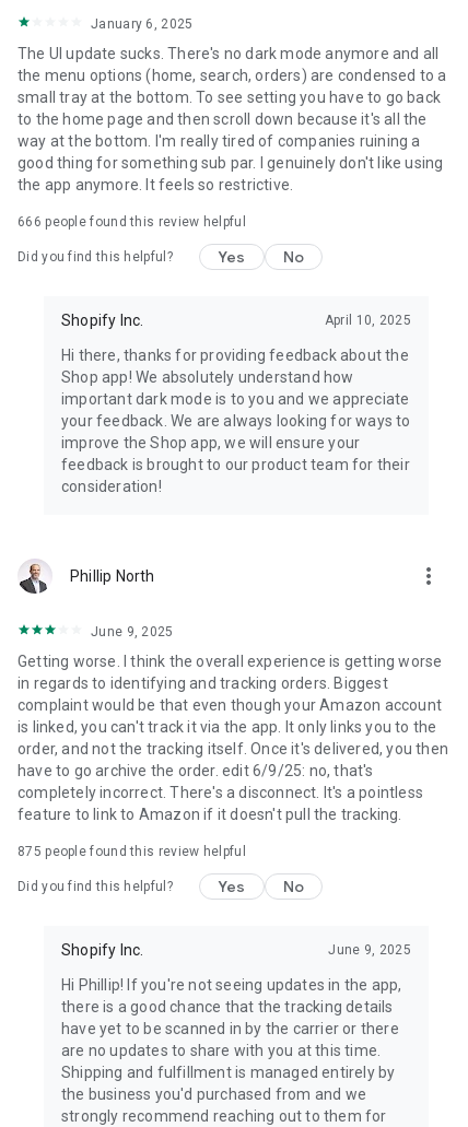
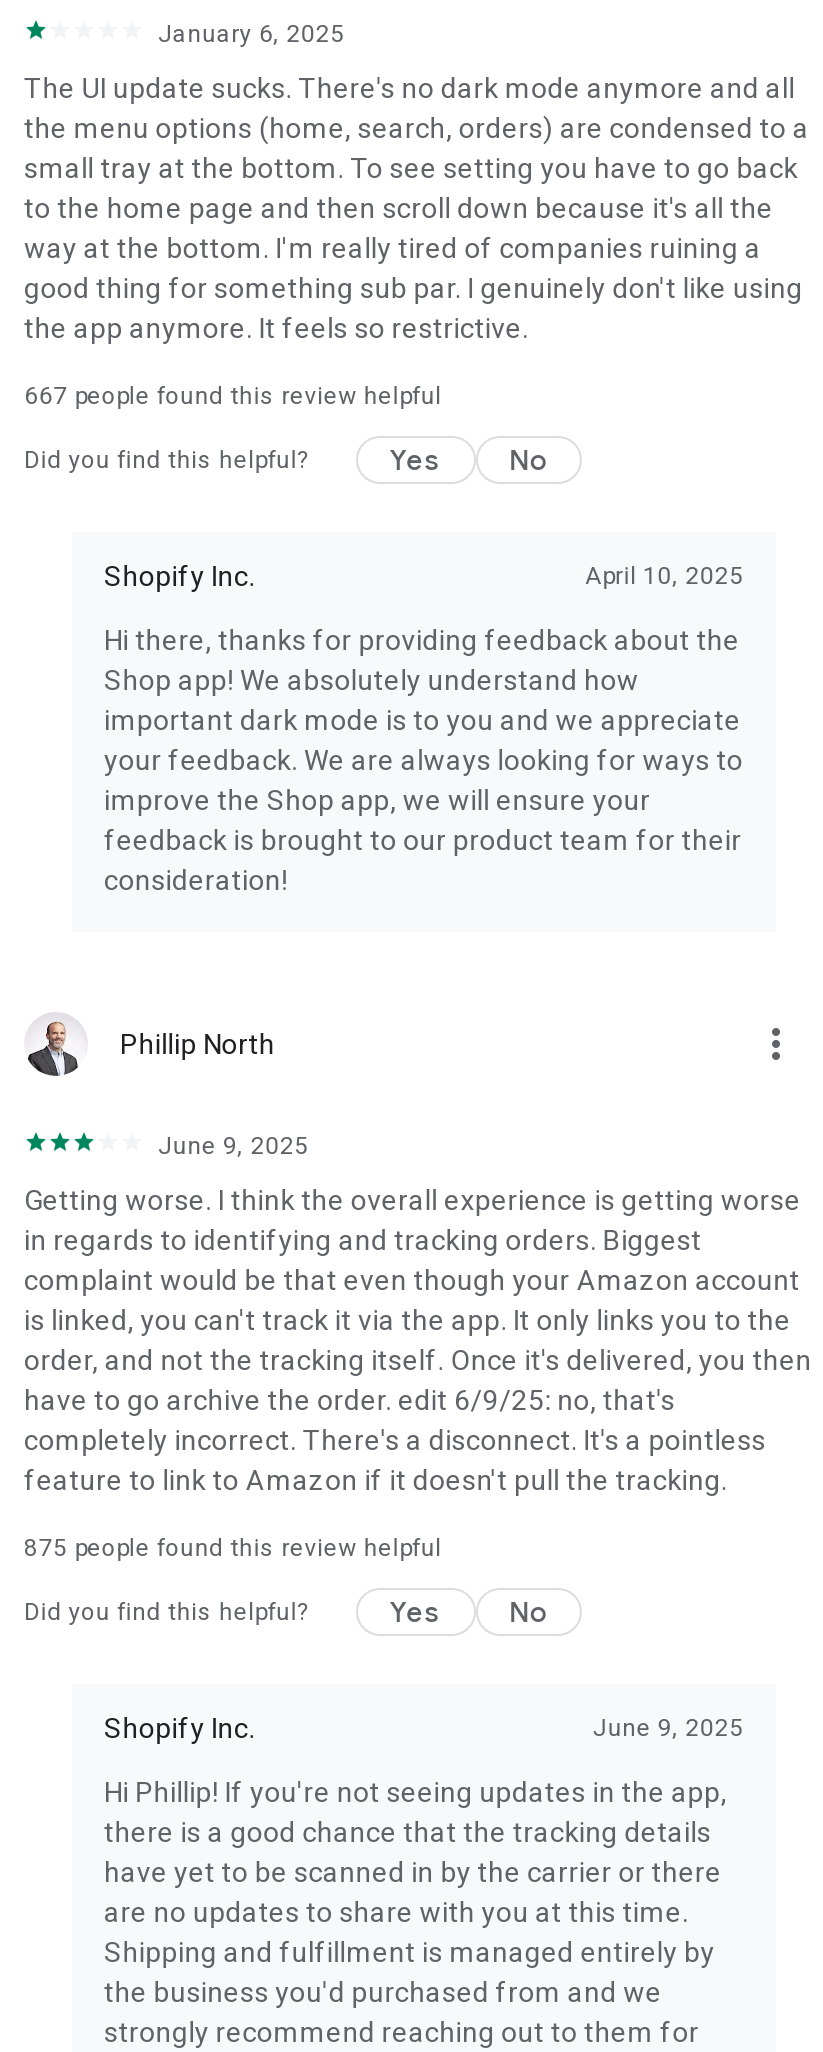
- 666 people found this review helpful
+ 667 people found this review helpful
